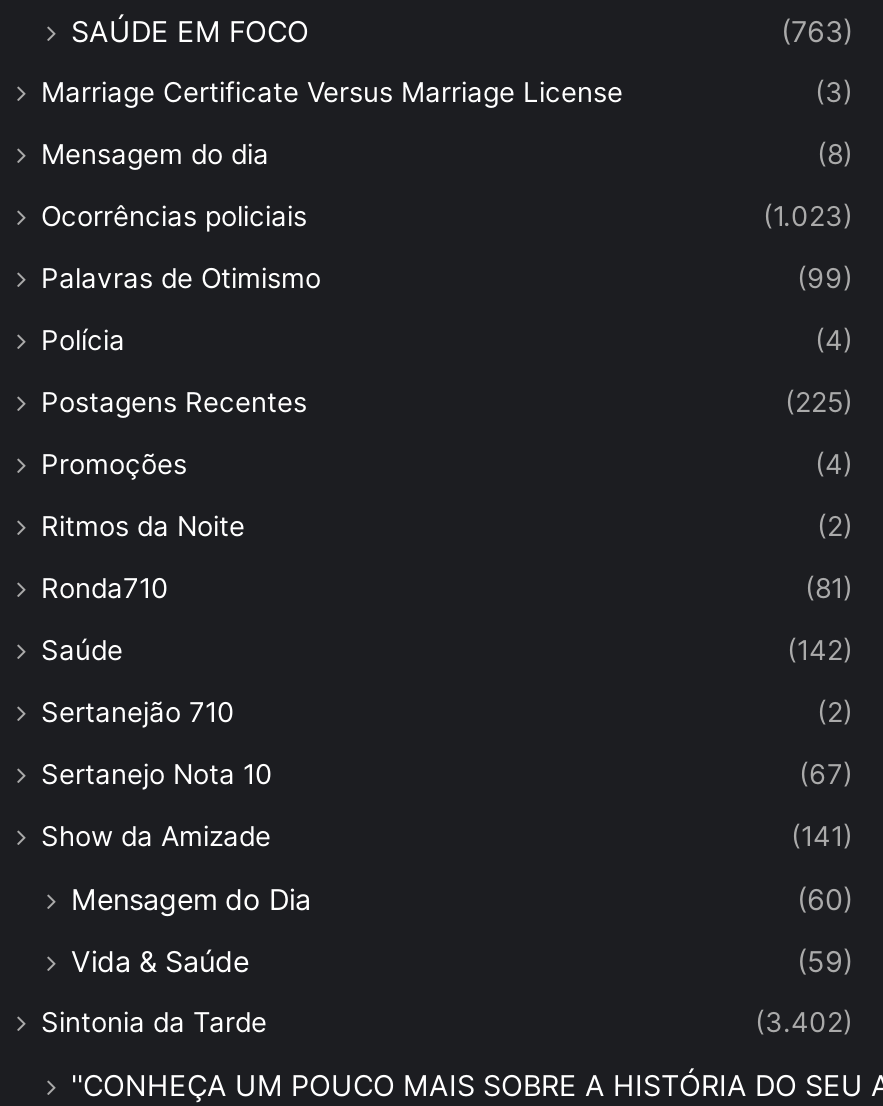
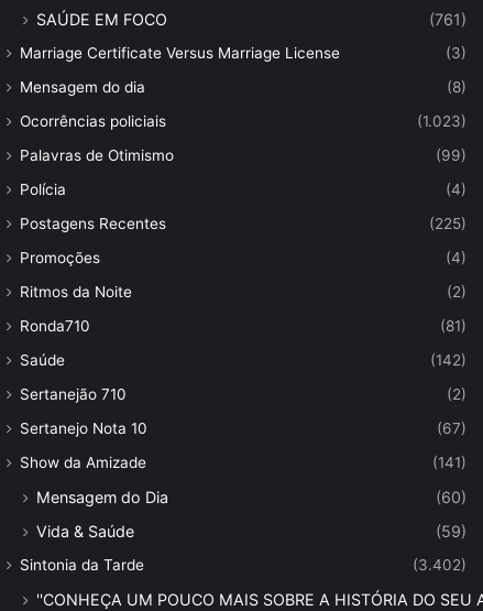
- (763)
+ (761)
